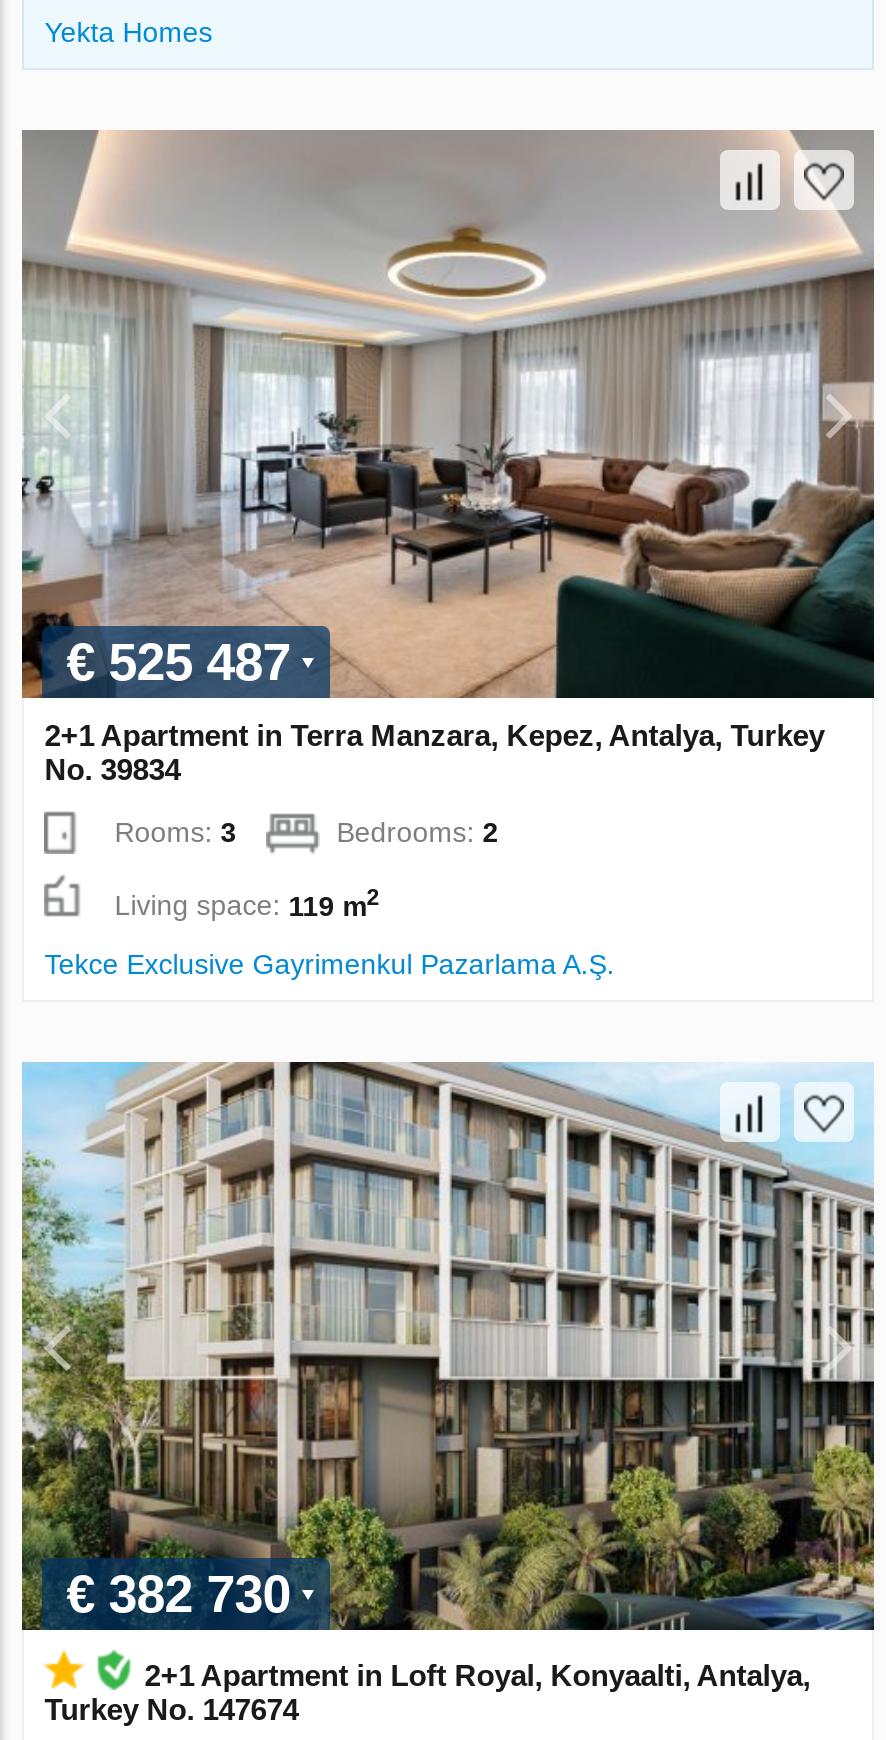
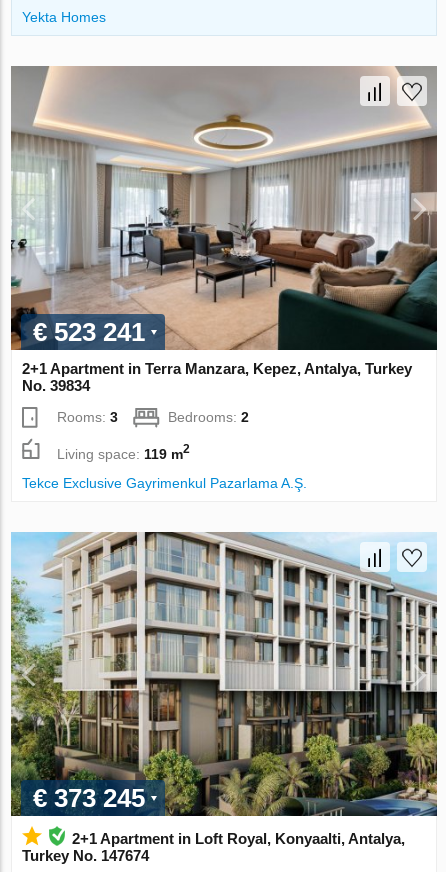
- € 525 487
+ € 523 241

- € 382 730
+ € 373 245
